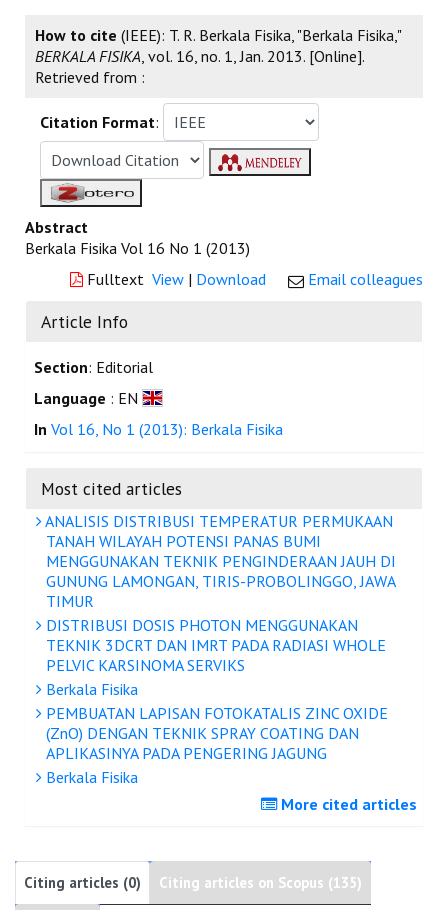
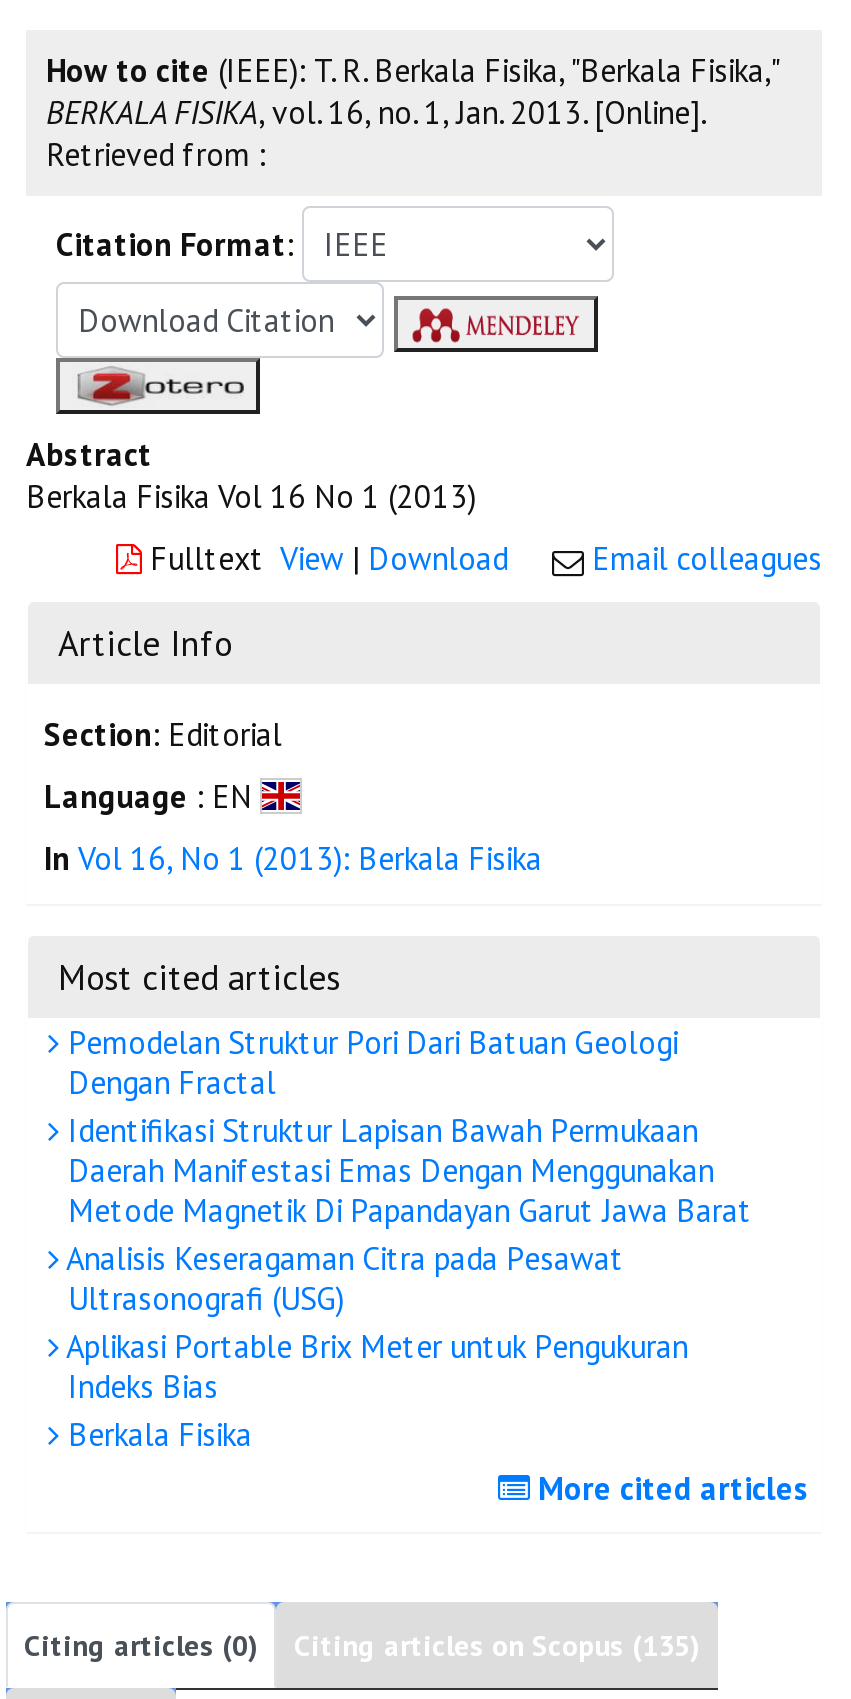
- ANALISIS DISTRIBUSI TEMPERATUR PERMUKAAN
- TANAH WILAYAH POTENSI PANAS BUMI
- MENGGUNAKAN TEKNIK PENGINDERAAN JAUH DI
- GUNUNG LAMONGAN, TIRIS-PROBOLINGGO, JAWA
- TIMUR
- DISTRIBUSI DOSIS PHOTON MENGGUNAKAN
- TEKNIK 3DCRT DAN IMRT PADA RADIASI WHOLE
- PELVIC KARSINOMA SERVIKS
- Berkala Fisika
- PEMBUATAN LAPISAN FOTOKATALIS ZINC OXIDE
- (ZnO) DENGAN TEKNIK SPRAY COATING DAN
- APLIKASINYA PADA PENGERING JAGUNG
+ Pemodelan Struktur Pori Dari Batuan Geologi
+ Dengan Fractal
+ Identifikasi Struktur Lapisan Bawah Permukaan
+ Daerah Manifestasi Emas Dengan Menggunakan
+ Metode Magnetik Di Papandayan Garut Jawa Barat
+ Analisis Keseragaman Citra pada Pesawat
+ Ultrasonografi (USG)
+ Aplikasi Portable Brix Meter untuk Pengukuran
+ Indeks Bias
